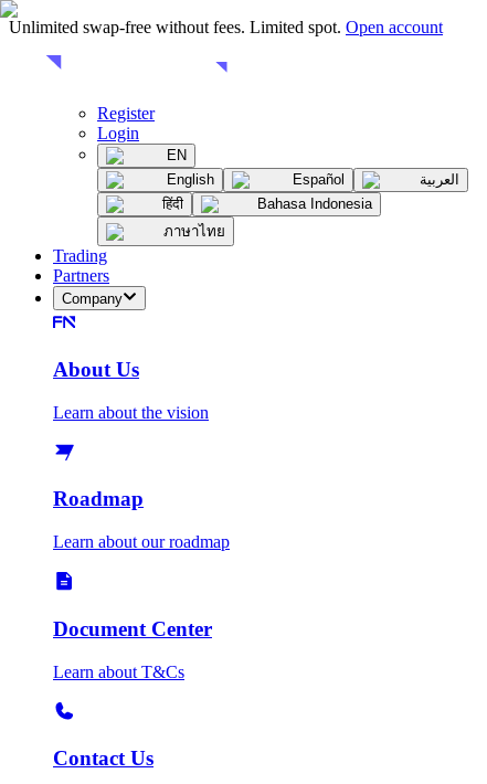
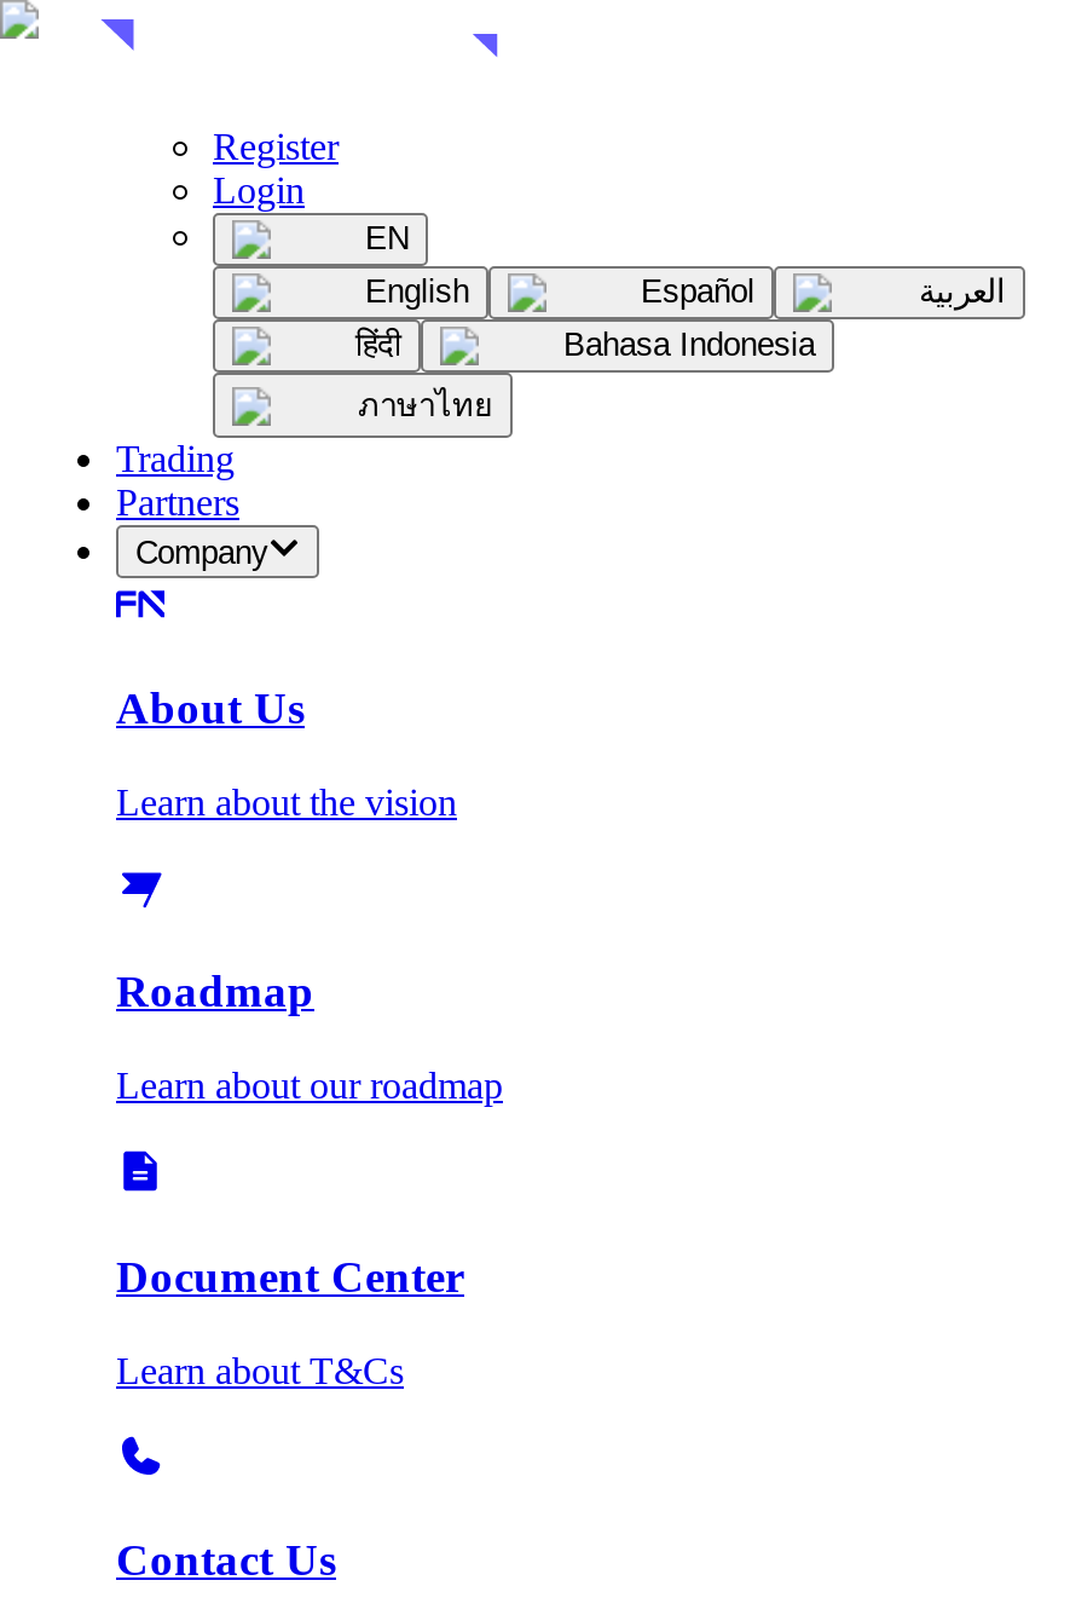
- Unlimited swap-free without fees. Limited spot. Open account
